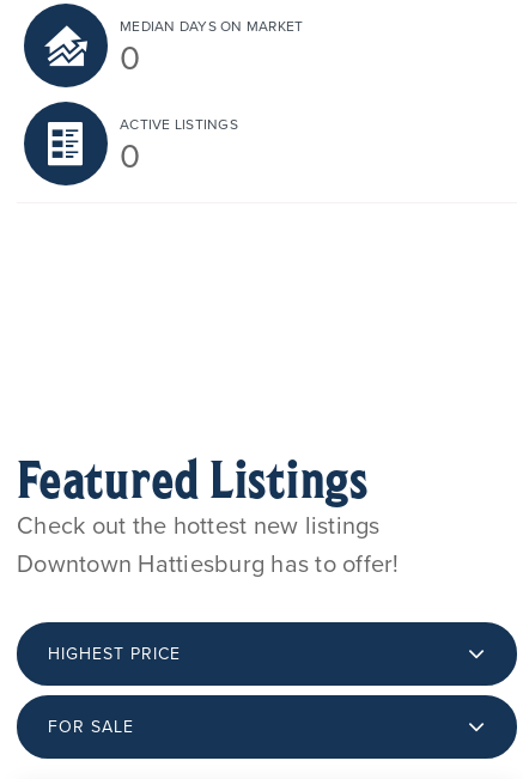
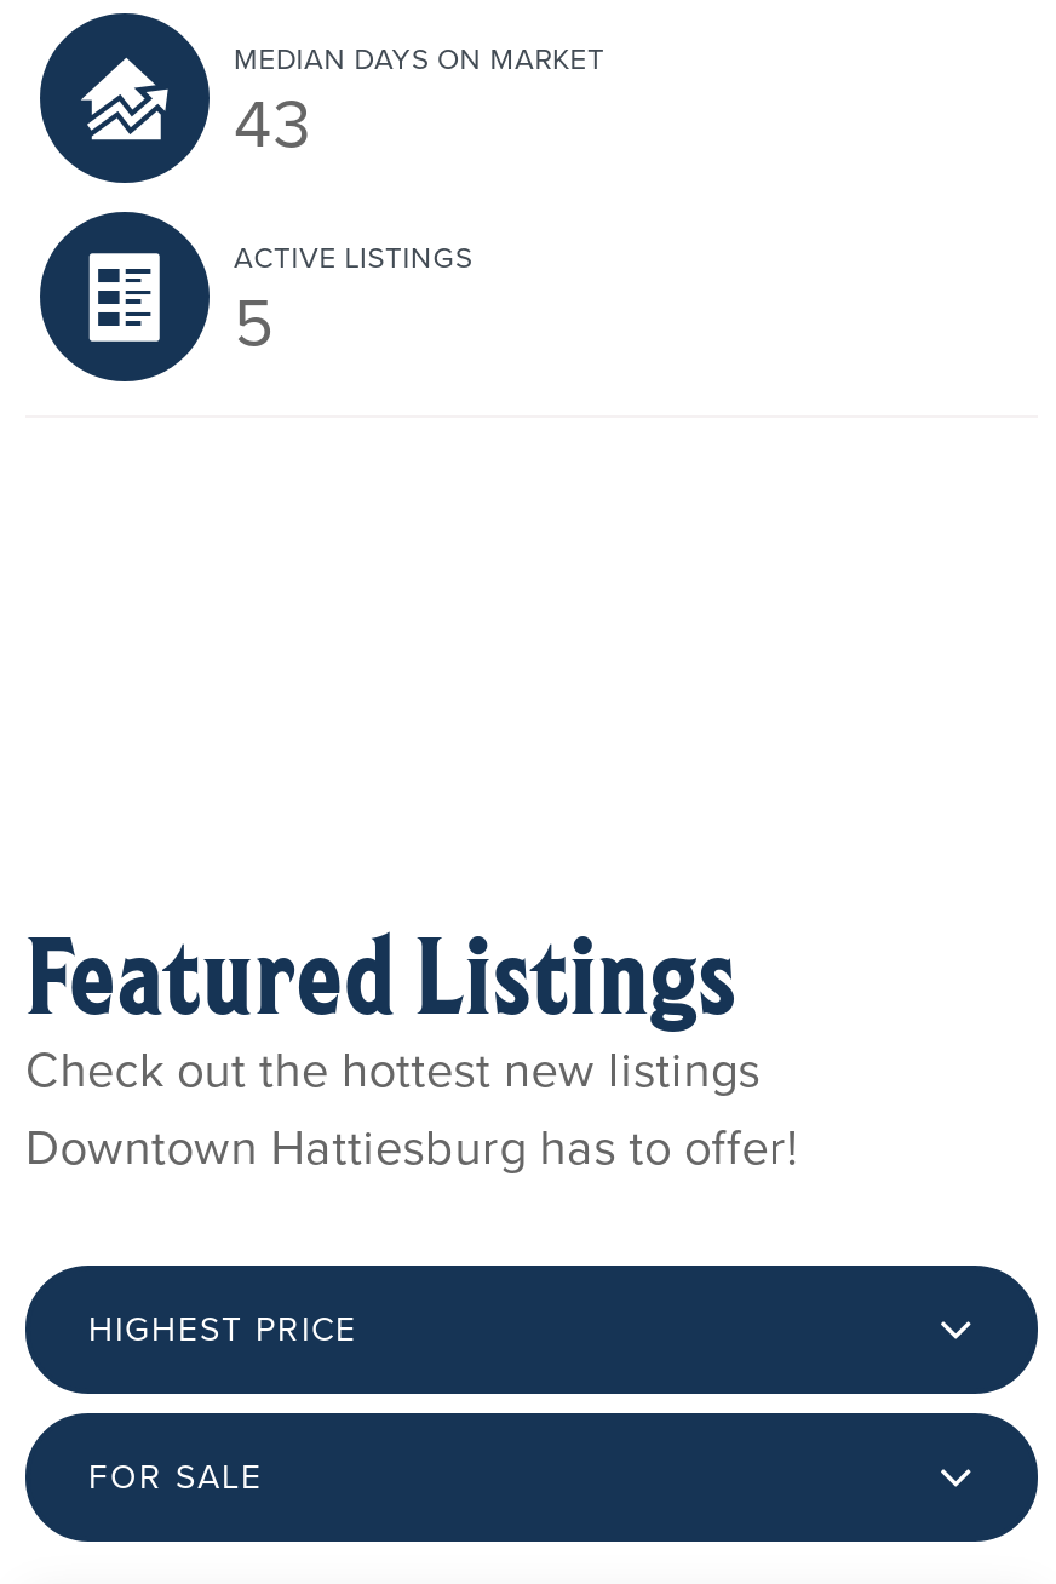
- 0
+ 43

- 0
+ 5
